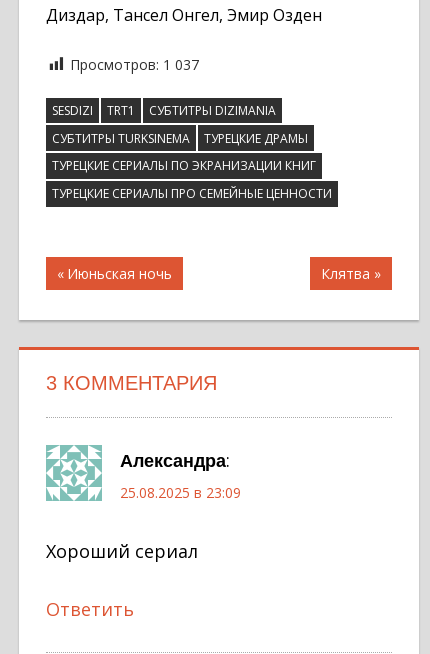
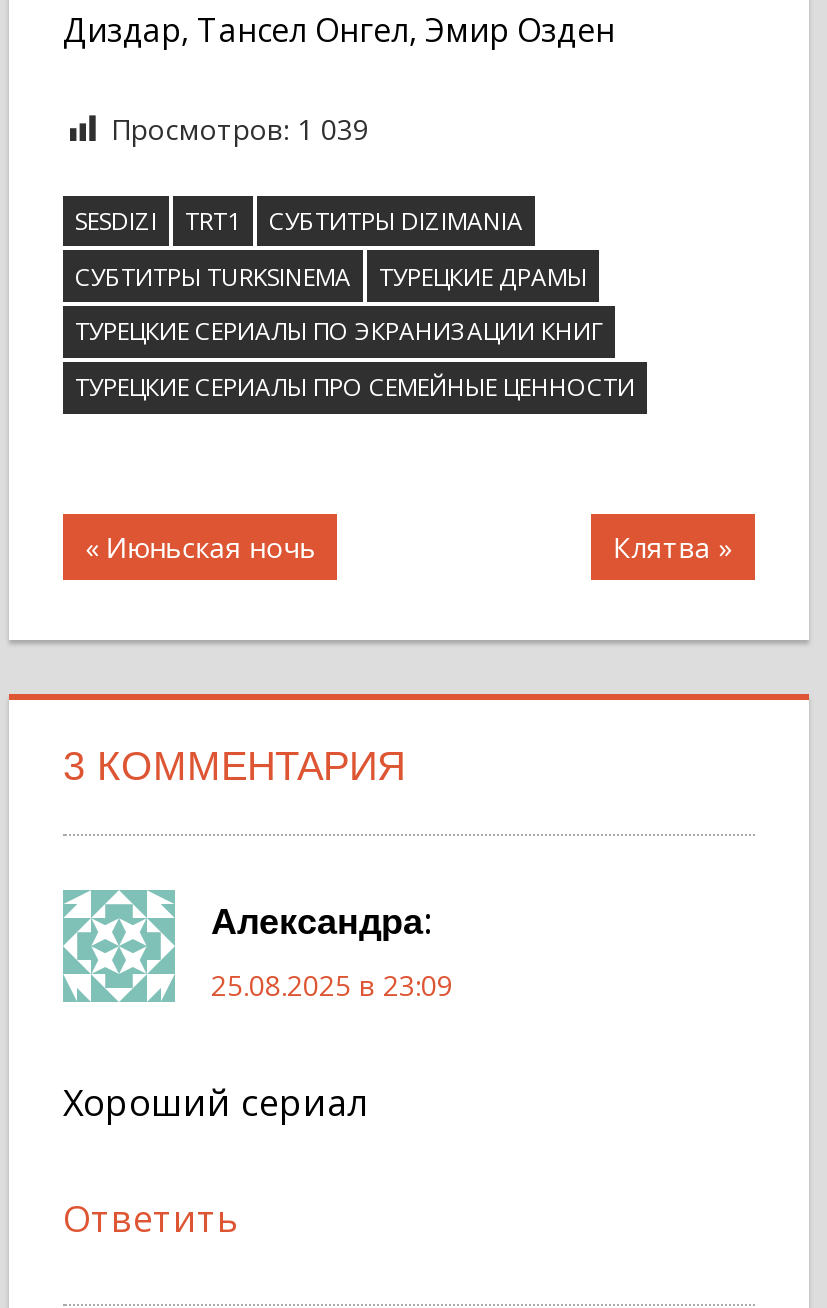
- Просмотров: 1 037
+ Просмотров: 1 039
